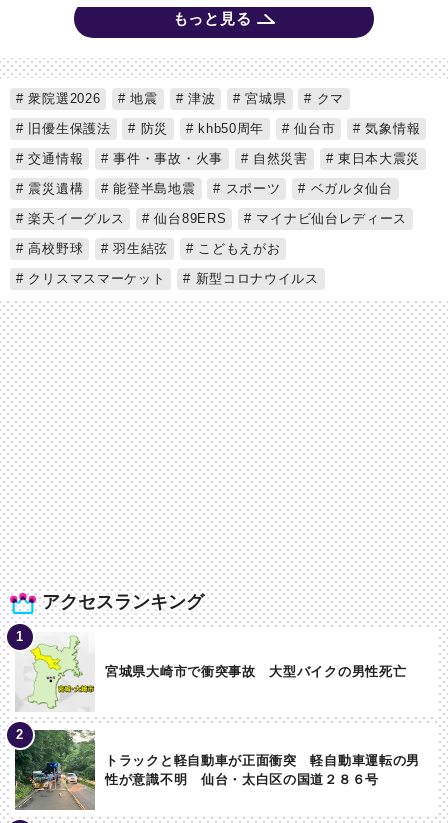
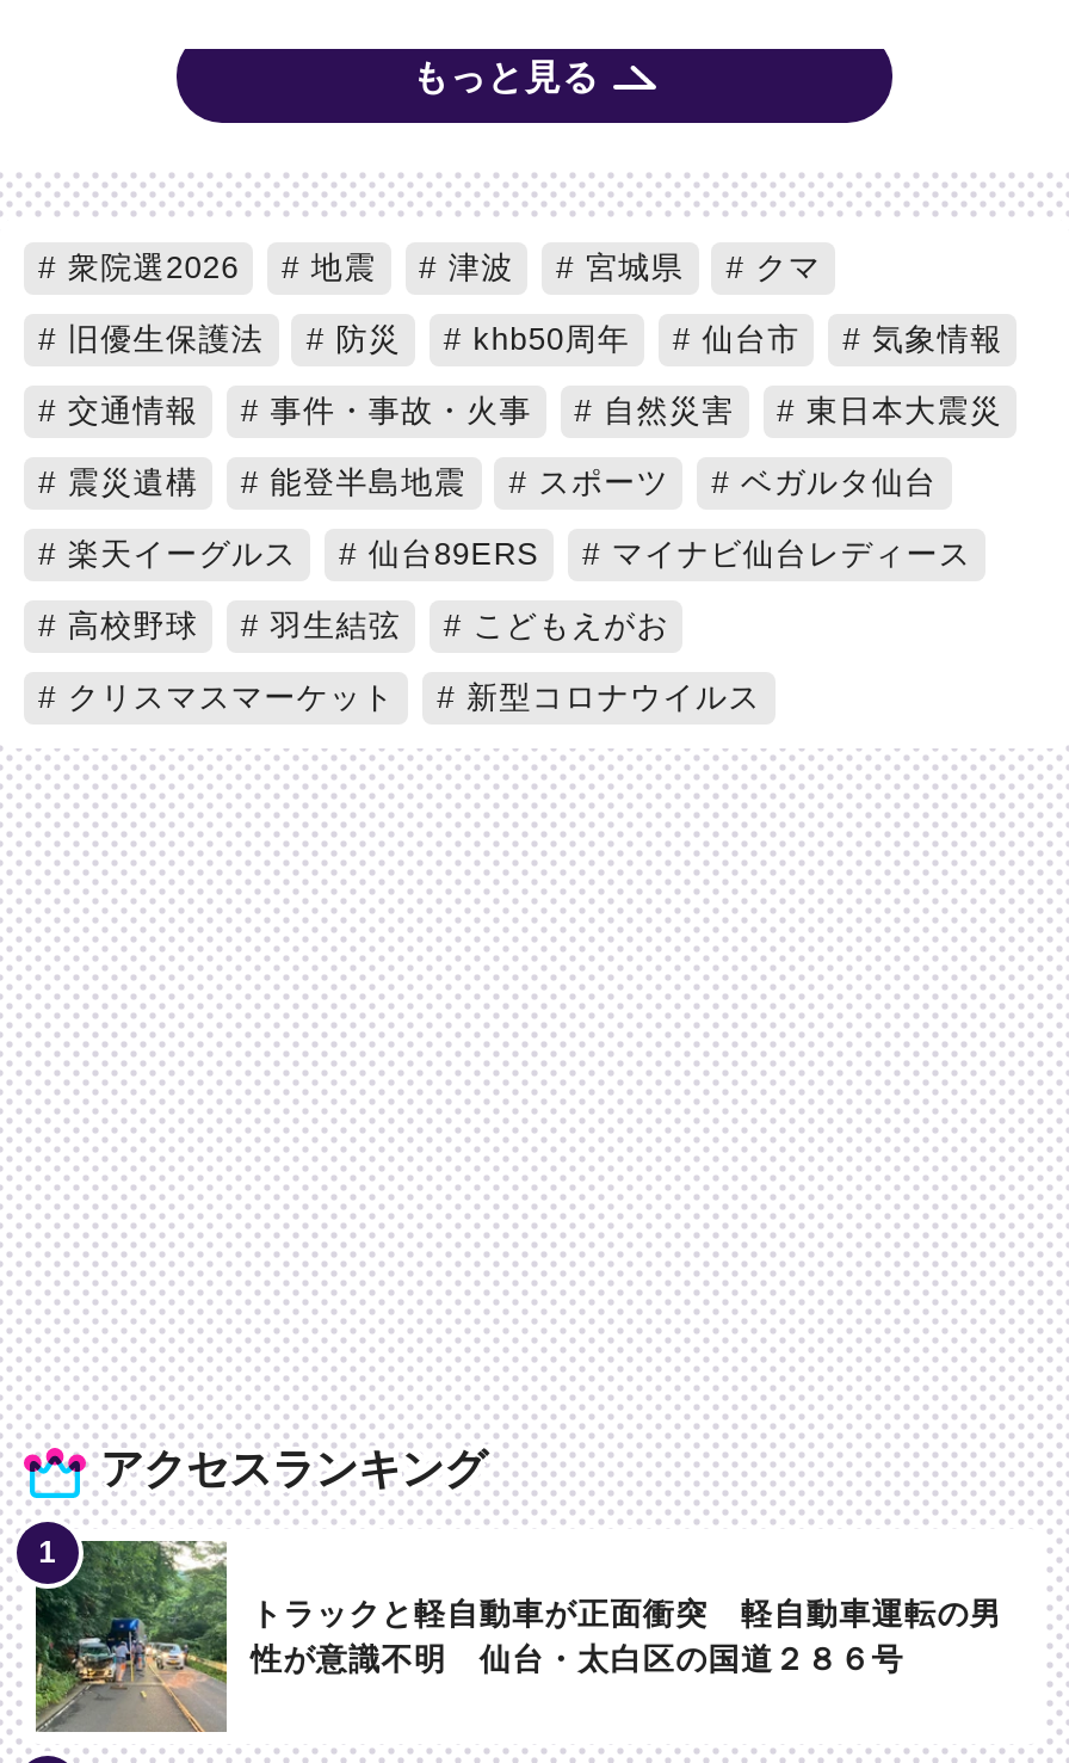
- [image]
- 宮城県大崎市で衝突事故 大型バイクの男性死亡
